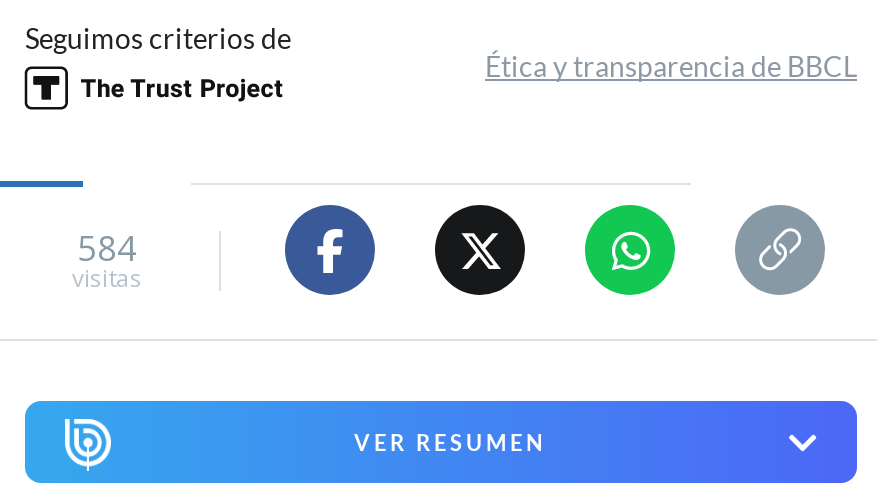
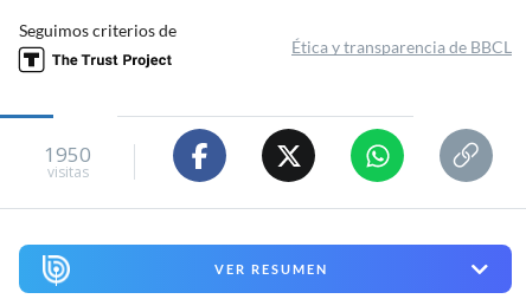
- 584
+ 1950
